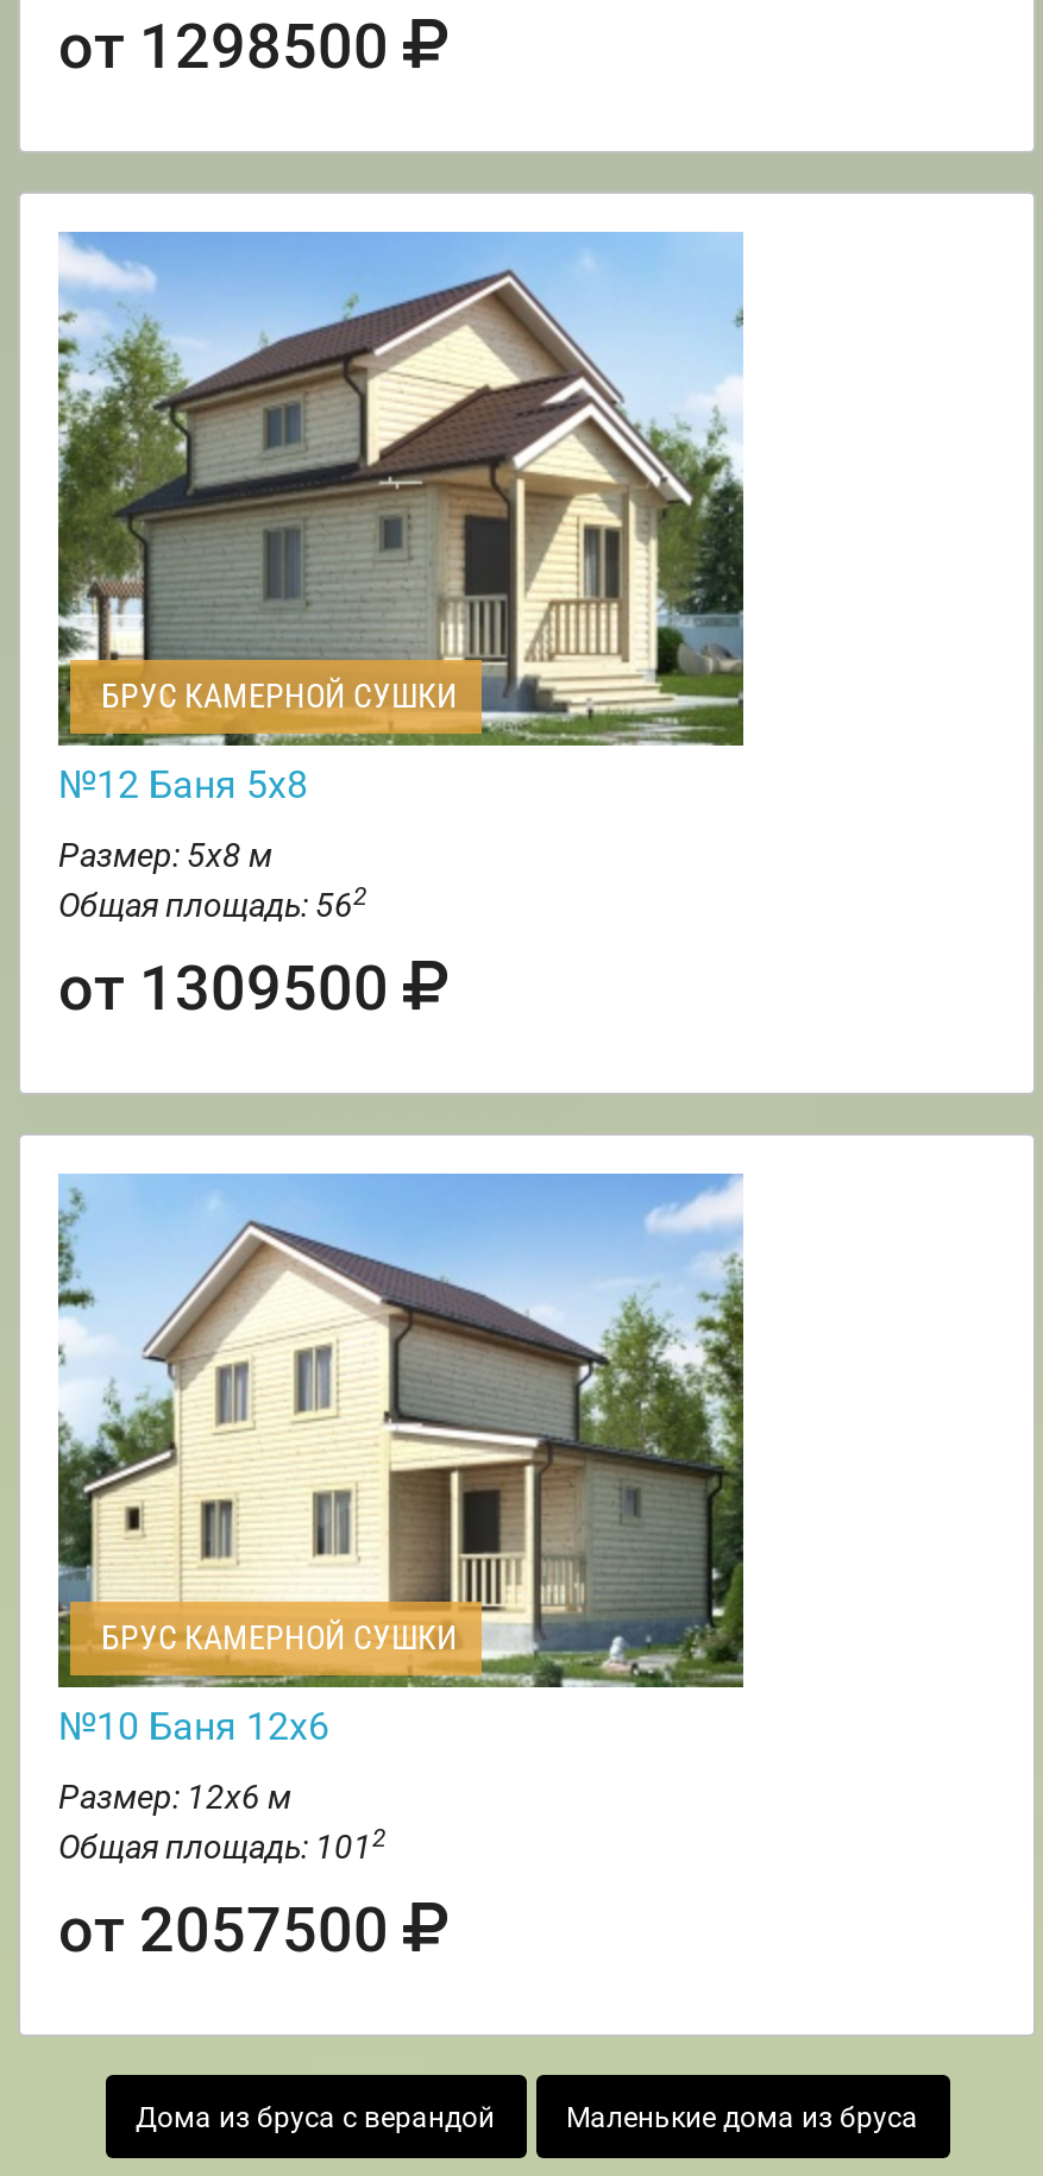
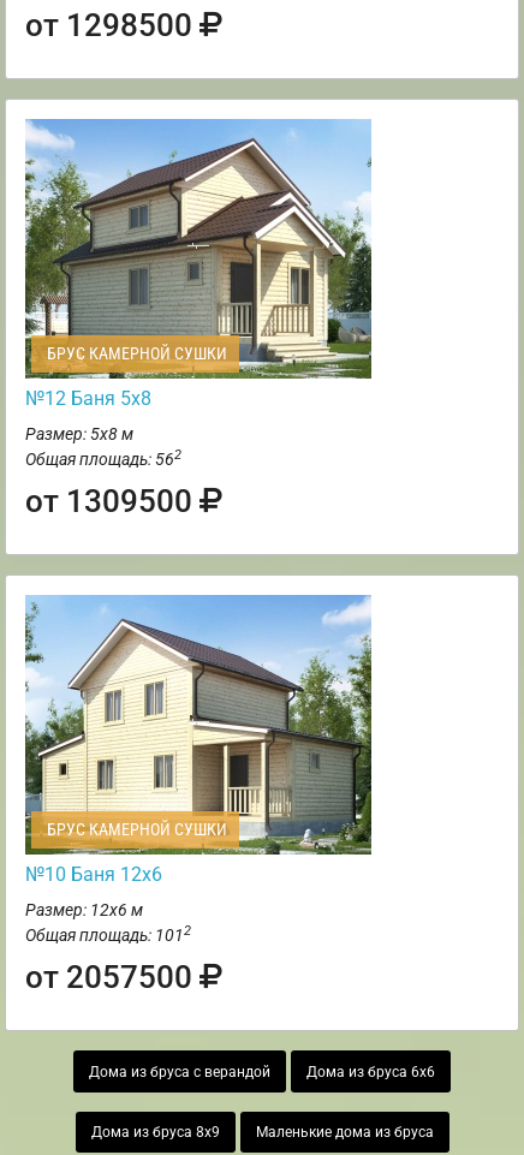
+ Дома из бруса 8х9

+ Дома из бруса 6х6
